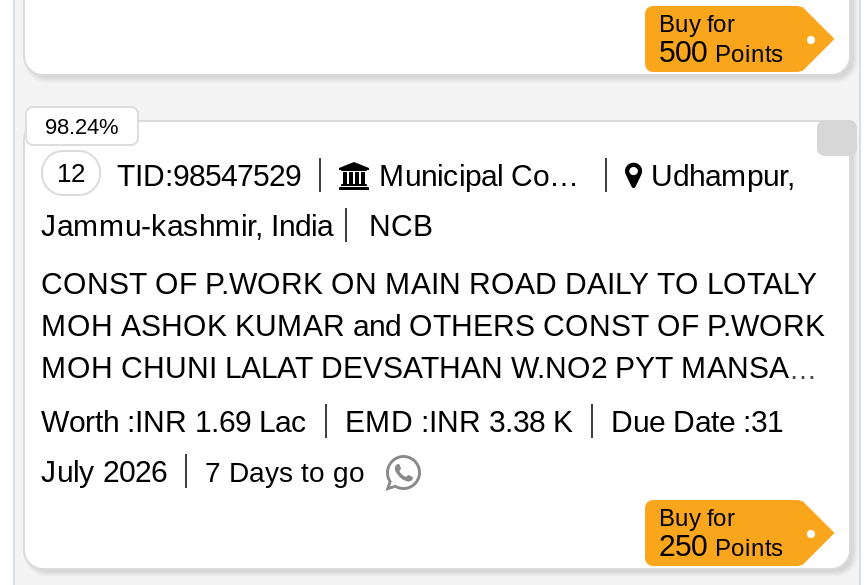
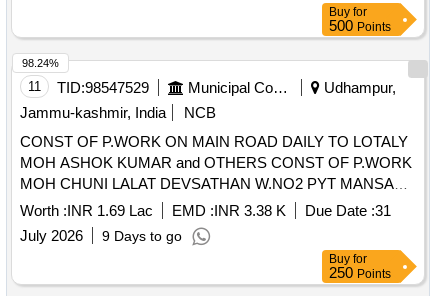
- 12 TID:98547529
+ 11 TID:98547529

- July 2026 7 Days to go
+ July 2026 9 Days to go
